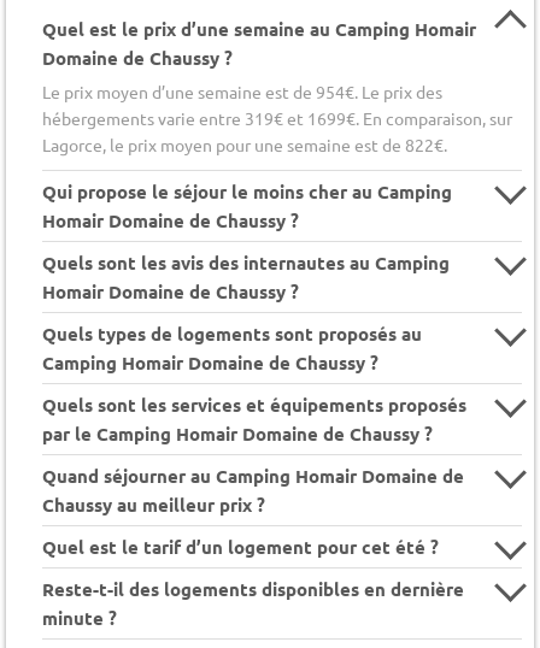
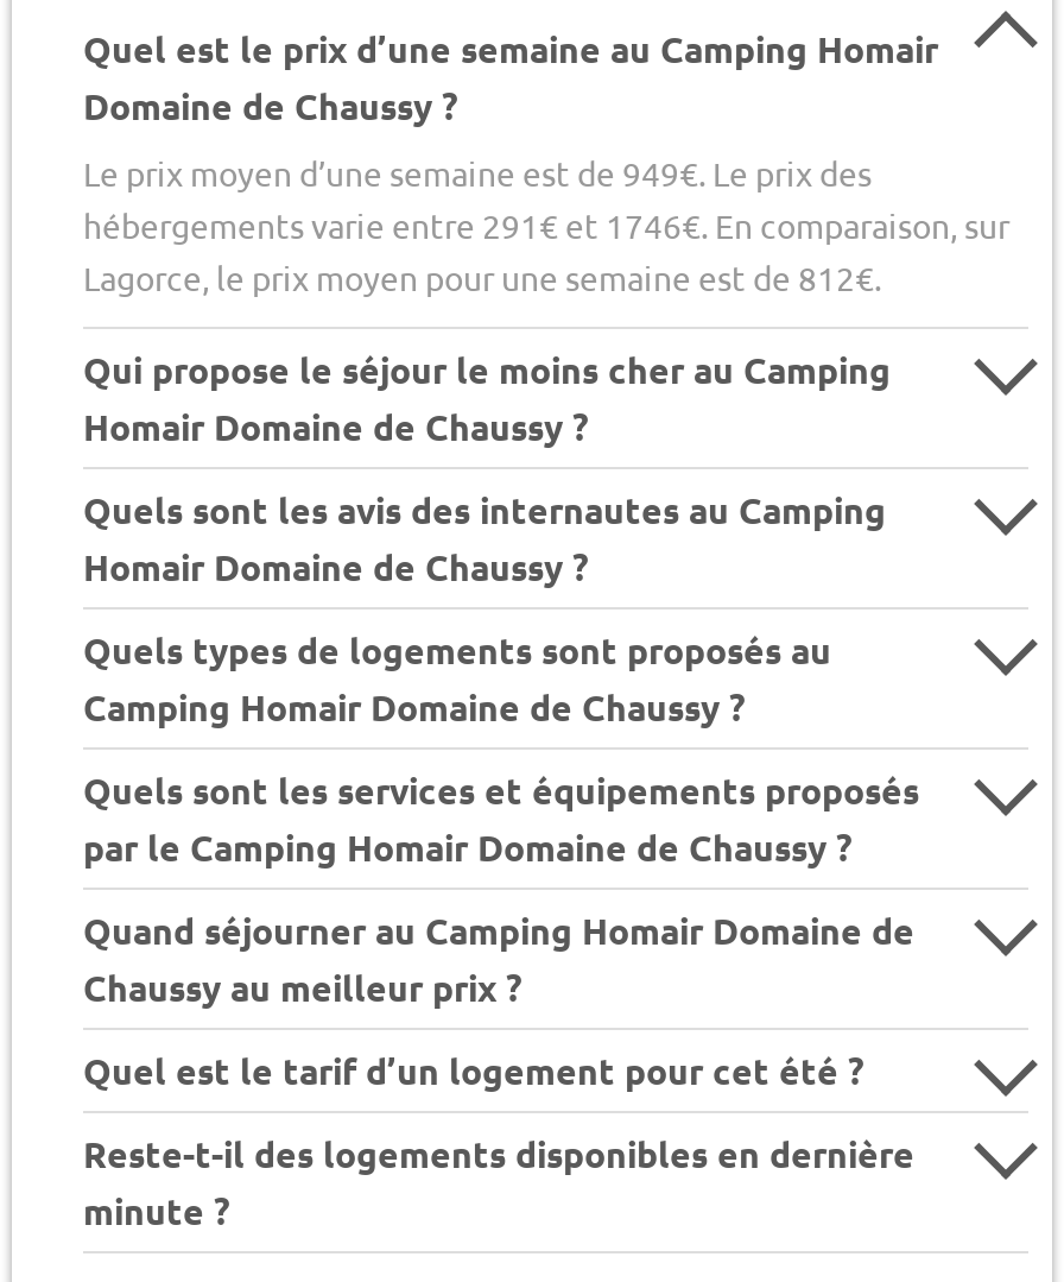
- Le prix moyen d’une semaine est de 954€. Le prix des
+ Le prix moyen d’une semaine est de 949€. Le prix des

- hébergements varie entre 319€ et 1699€. En comparaison, sur
+ hébergements varie entre 291€ et 1746€. En comparaison, sur

- Lagorce, le prix moyen pour une semaine est de 822€.
+ Lagorce, le prix moyen pour une semaine est de 812€.
